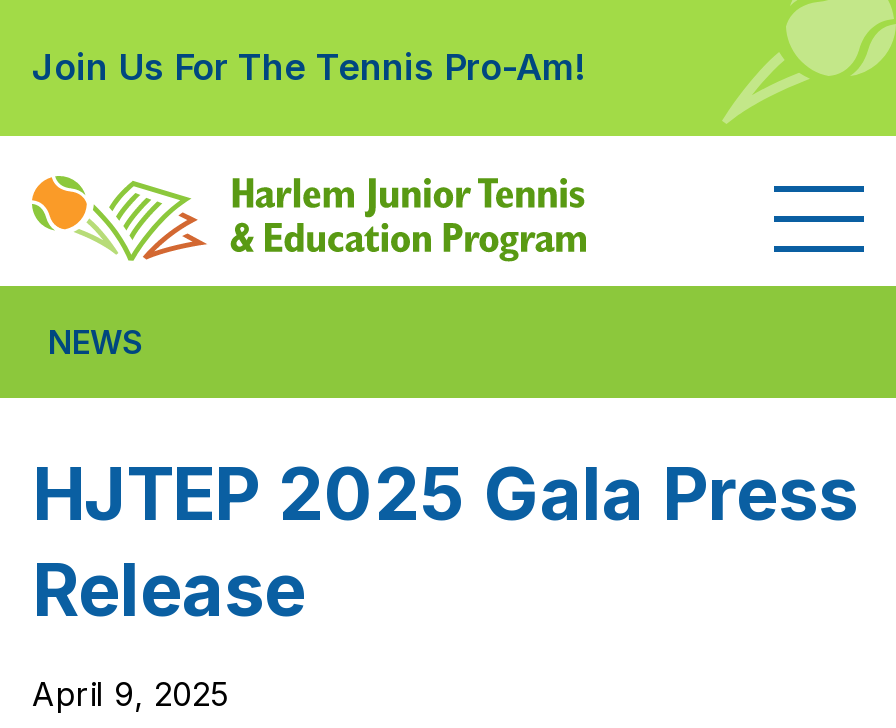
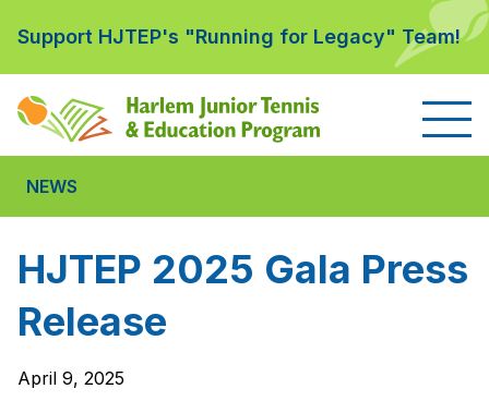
- Join Us For The Tennis Pro-Am!
+ Support HJTEP's "Running for Legacy" Team!
